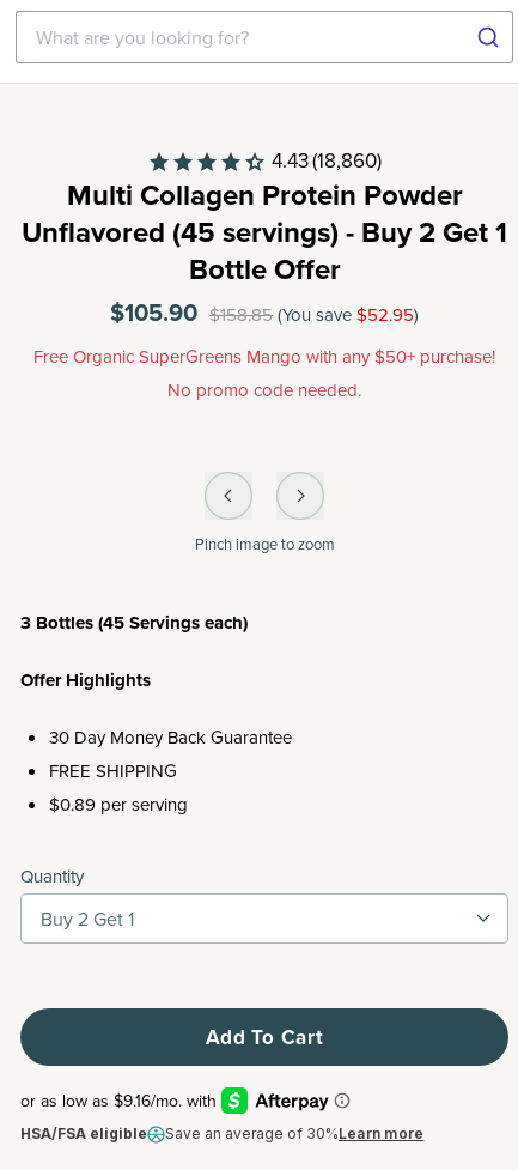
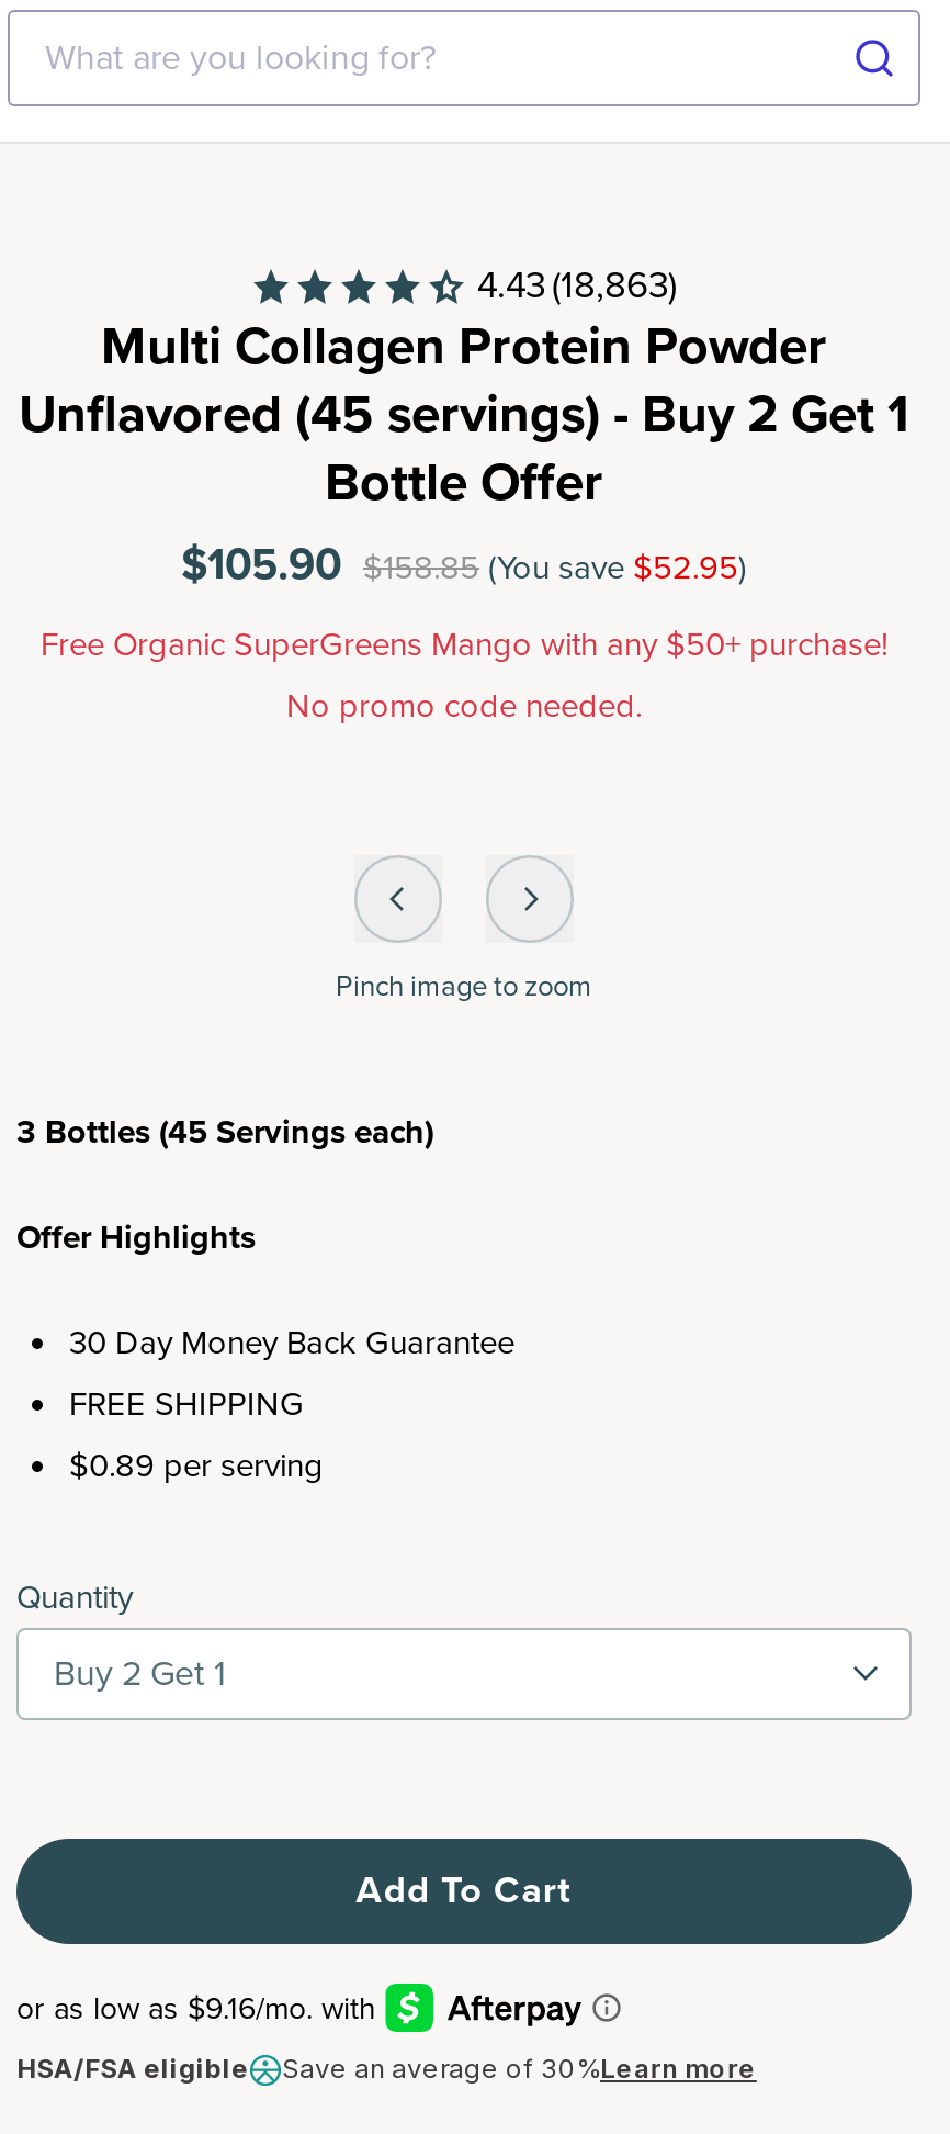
- 4.43 (18,860)
+ 4.43 (18,863)
